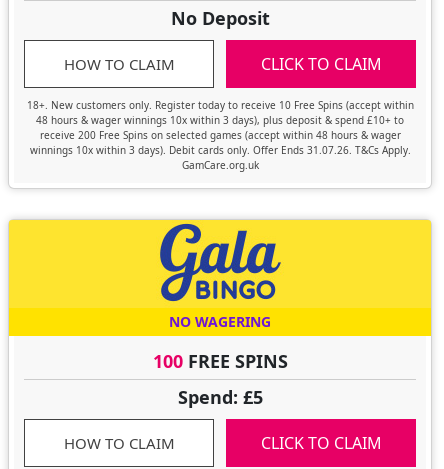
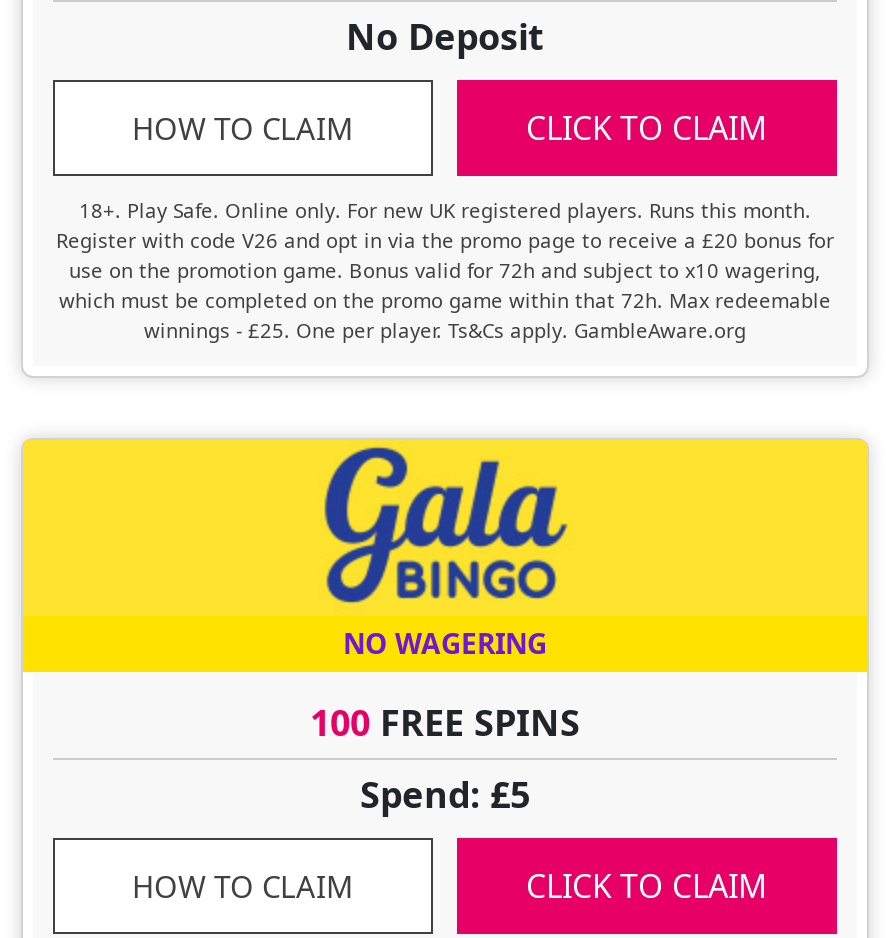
- 18+. New customers only. Register today to receive 10 Free Spins (accept within
- 48 hours & wager winnings 10x within 3 days), plus deposit & spend £10+ to
- receive 200 Free Spins on selected games (accept within 48 hours & wager
- winnings 10x within 3 days). Debit cards only. Offer Ends 31.07.26. T&Cs Apply.
- GamCare.org.uk
+ 18+. Play Safe. Online only. For new UK registered players. Runs this month.
+ Register with code V26 and opt in via the promo page to receive a £20 bonus for
+ use on the promotion game. Bonus valid for 72h and subject to x10 wagering,
+ which must be completed on the promo game within that 72h. Max redeemable
+ winnings - £25. One per player. Ts&Cs apply. GambleAware.org
